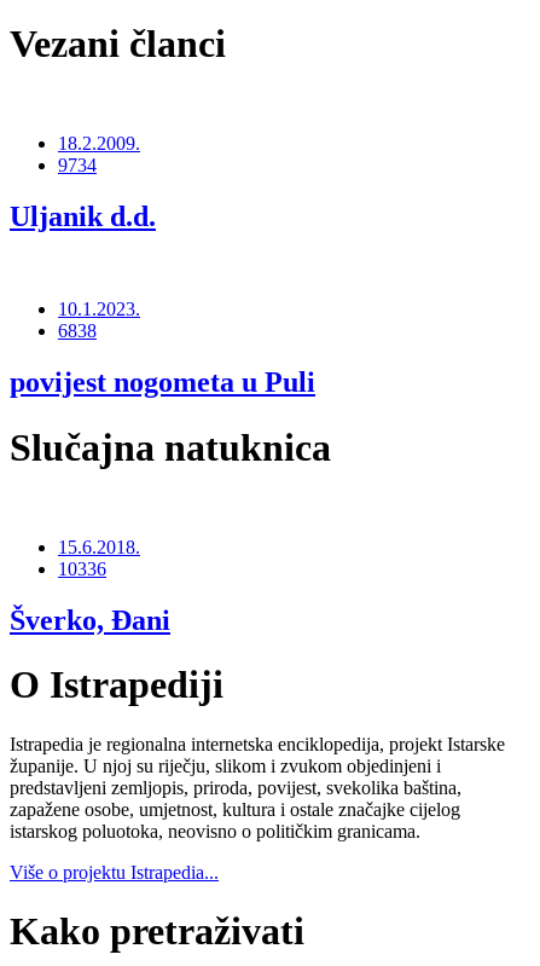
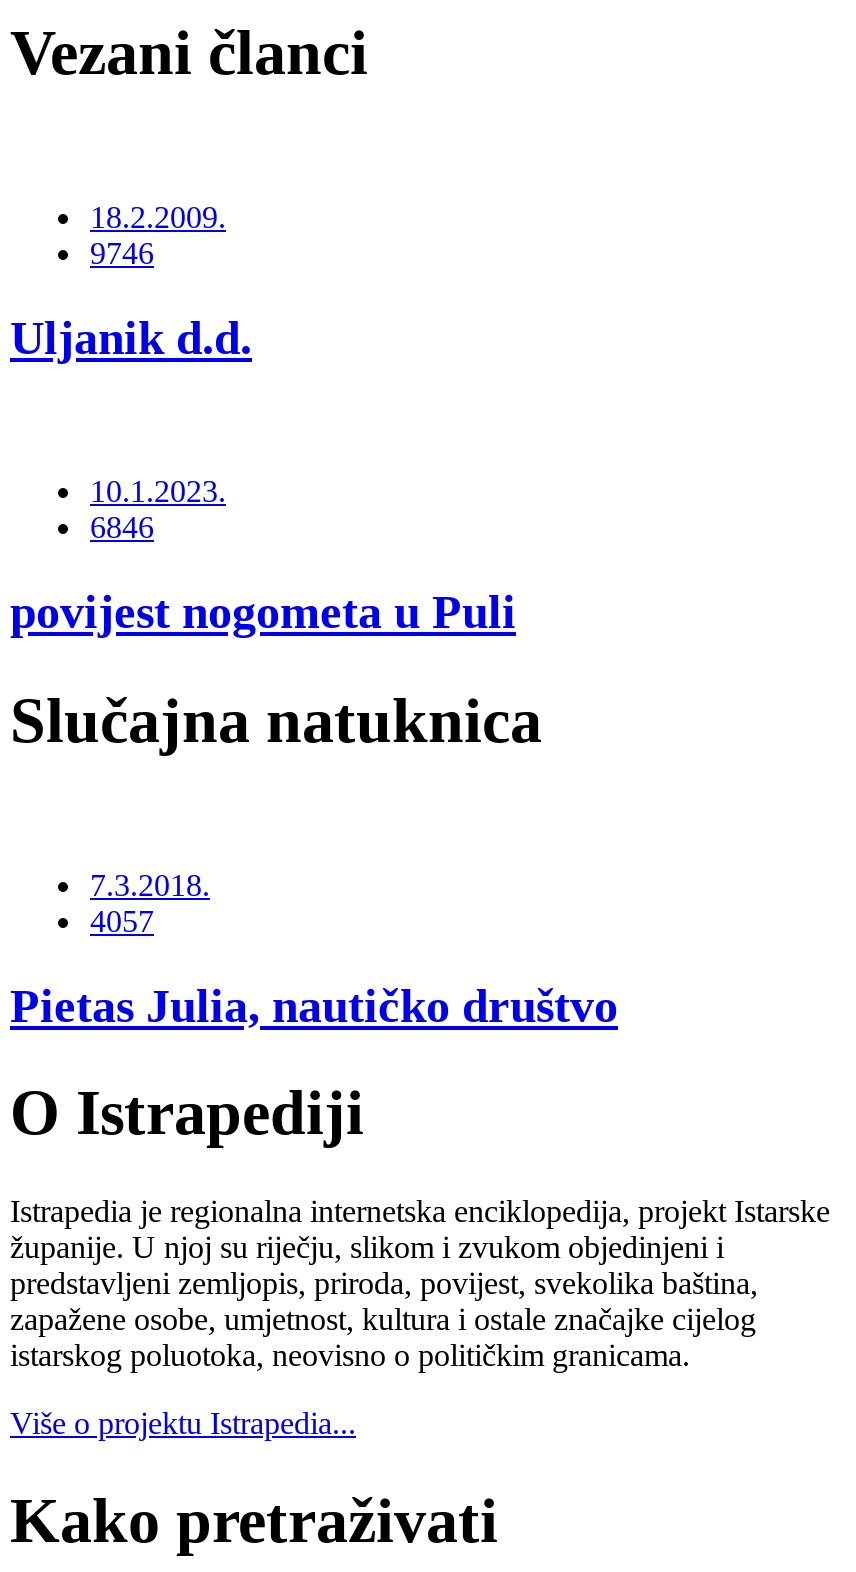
- 9734
+ 9746

- 6838
+ 6846

- 15.6.2018.
- 10336
+ 7.3.2018.
+ 4057

- Šverko, Đani
+ Pietas Julia, nautičko društvo
